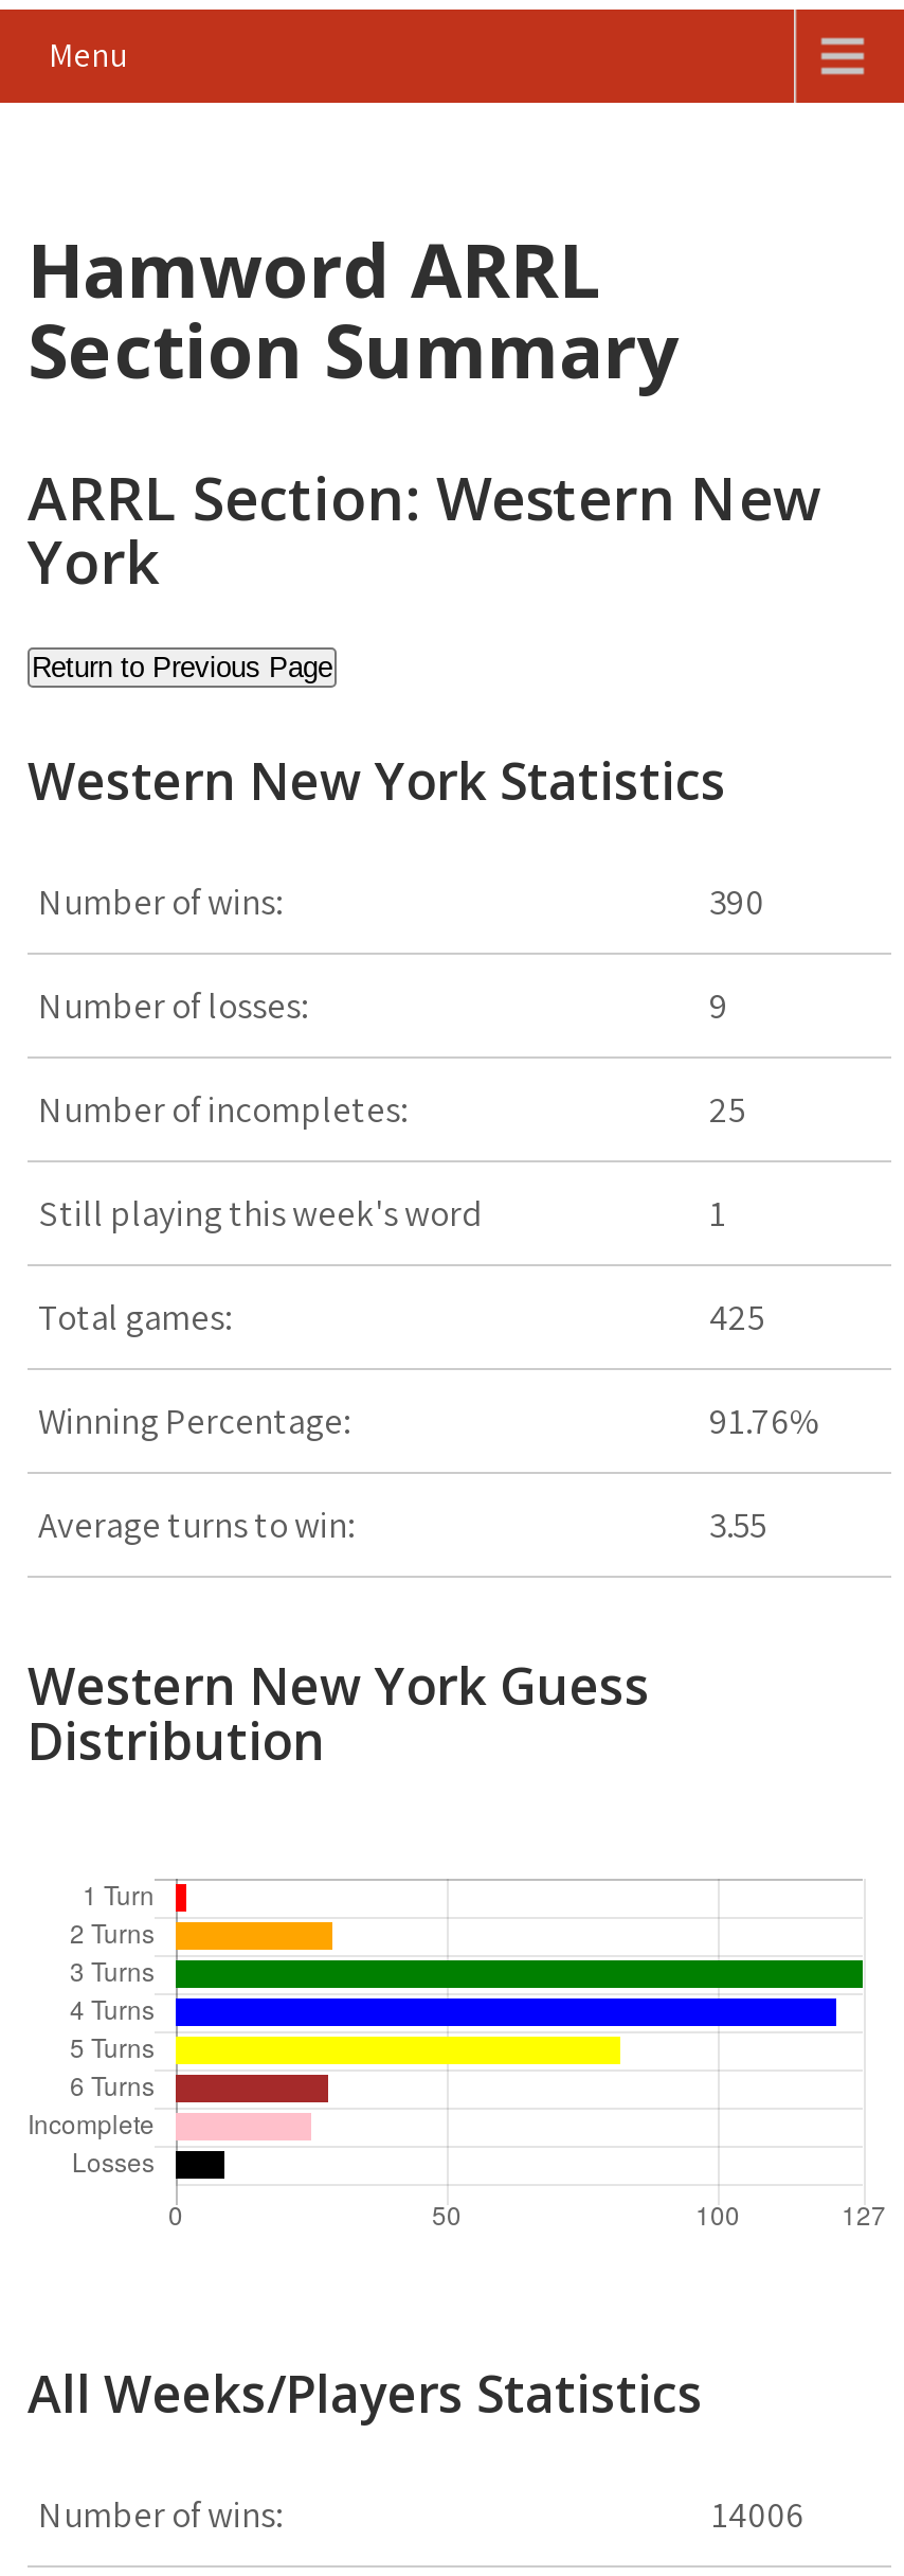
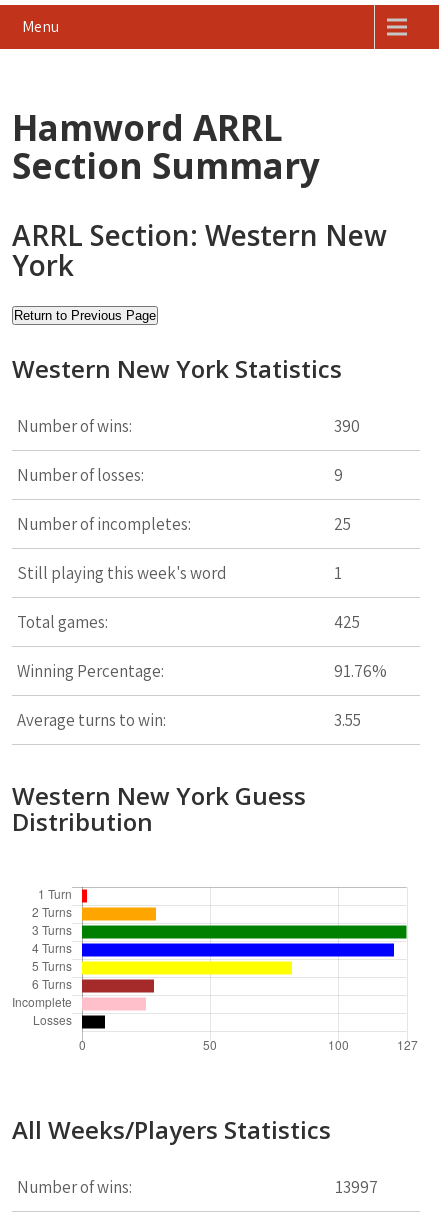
- 14006
+ 13997
